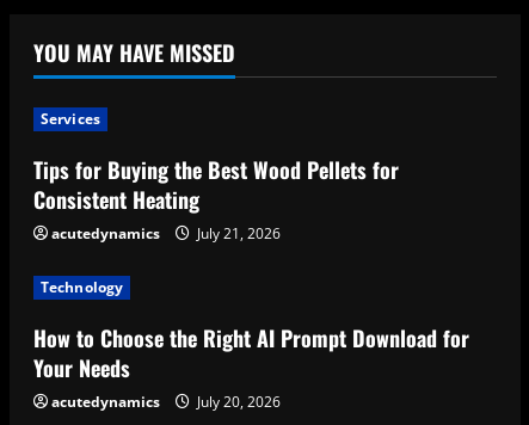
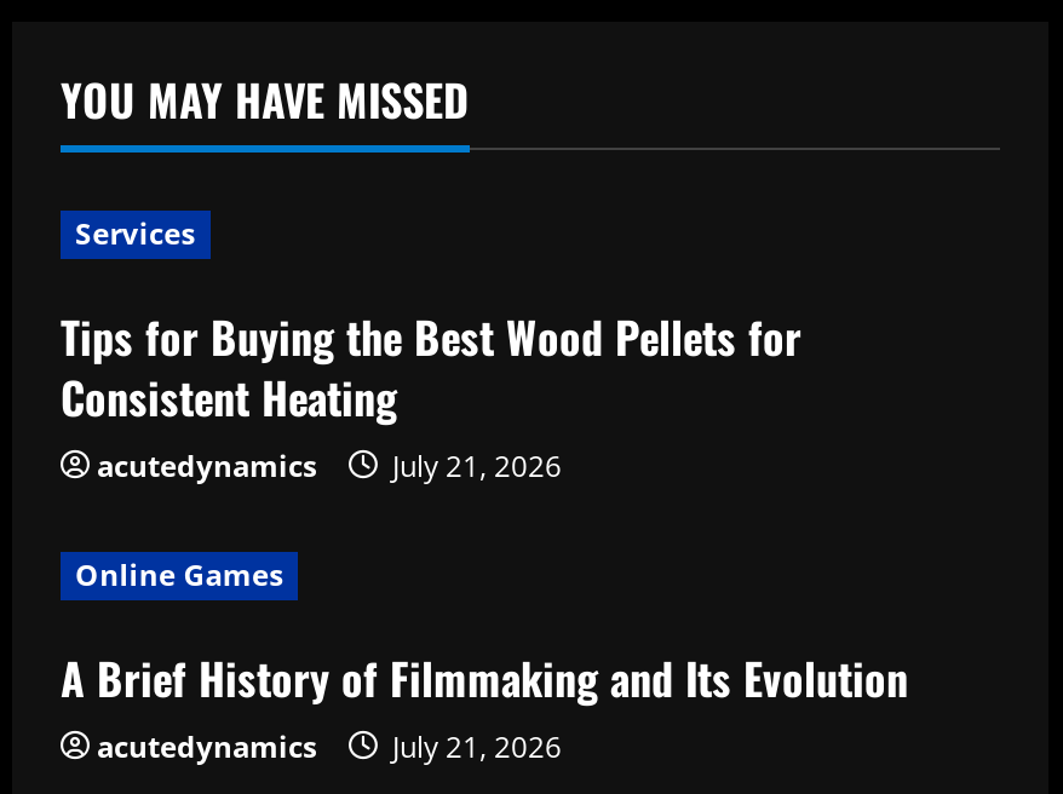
- Technology
+ Online Games

- How to Choose the Right AI Prompt Download for
- Your Needs
+ A Brief History of Filmmaking and Its Evolution

- acutedynamics July 20, 2026
+ acutedynamics July 21, 2026
